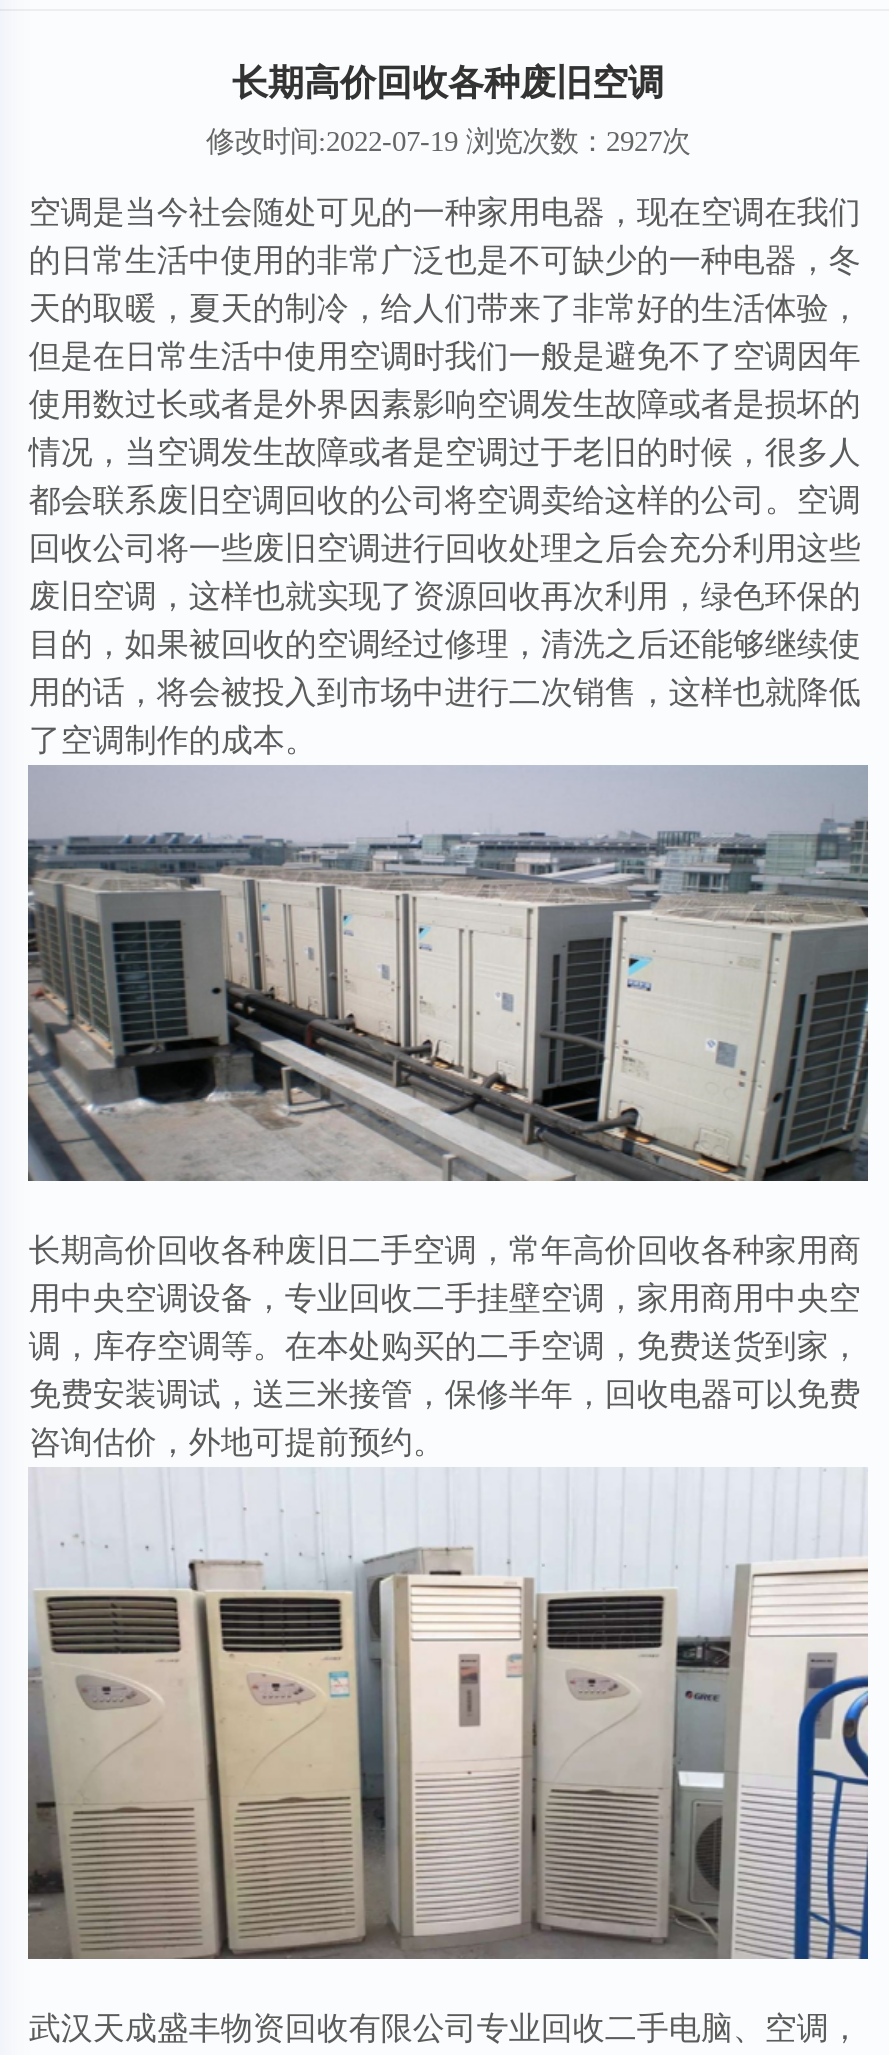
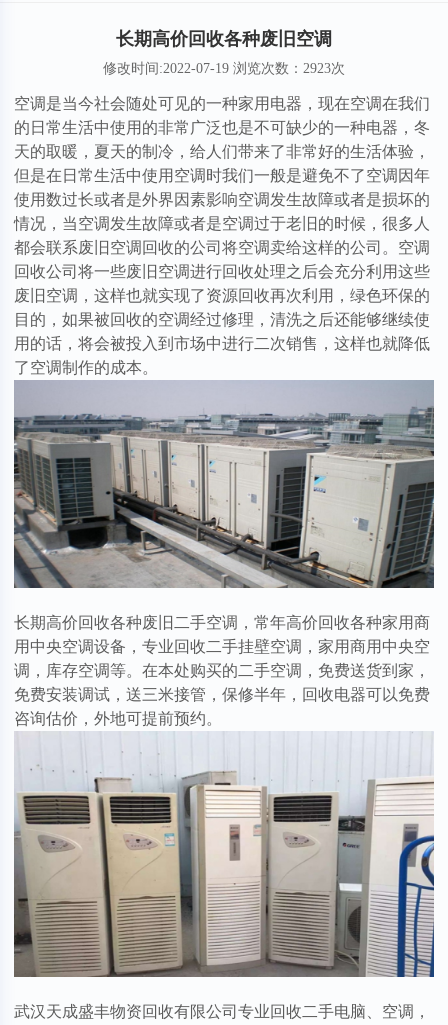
- 修改时间:2022-07-19 浏览次数：2927次
+ 修改时间:2022-07-19 浏览次数：2923次
